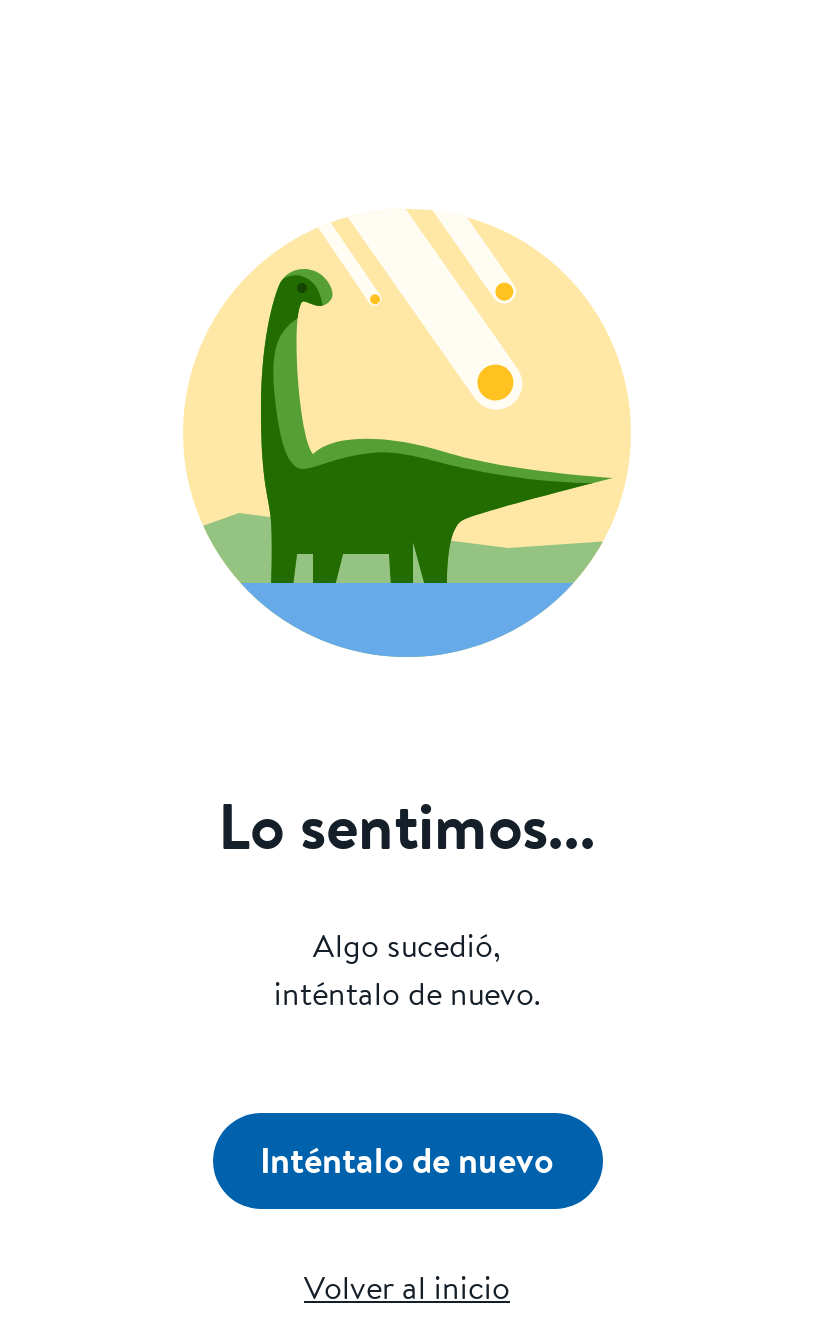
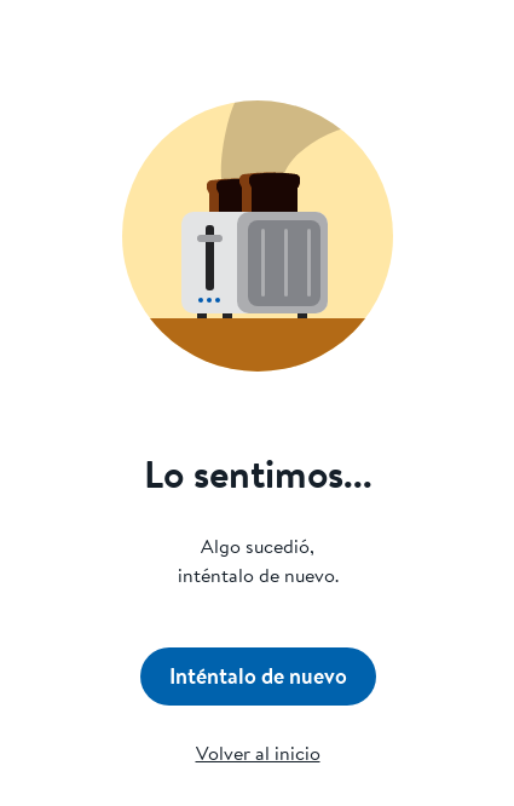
- [image]
+ [image]
